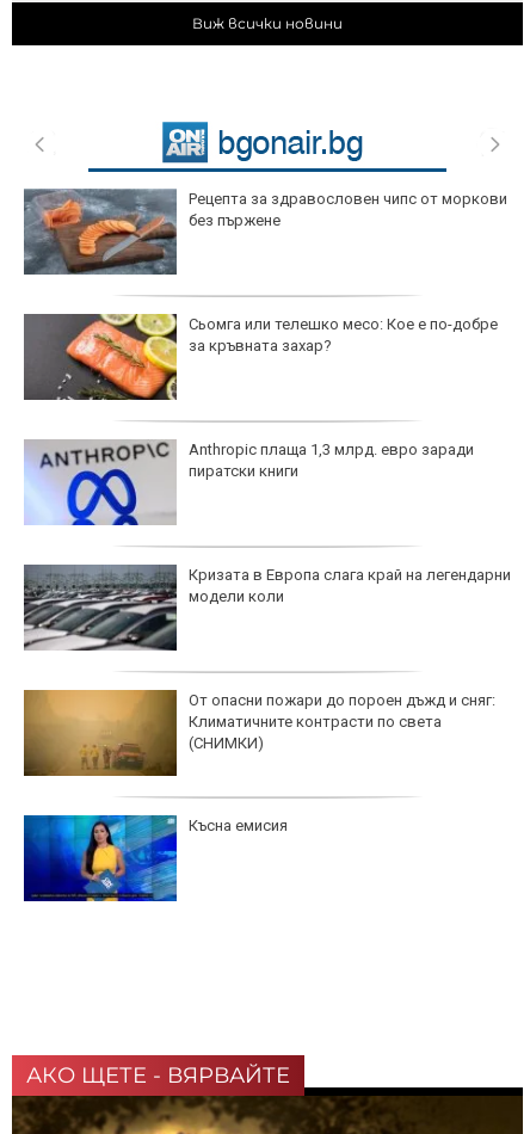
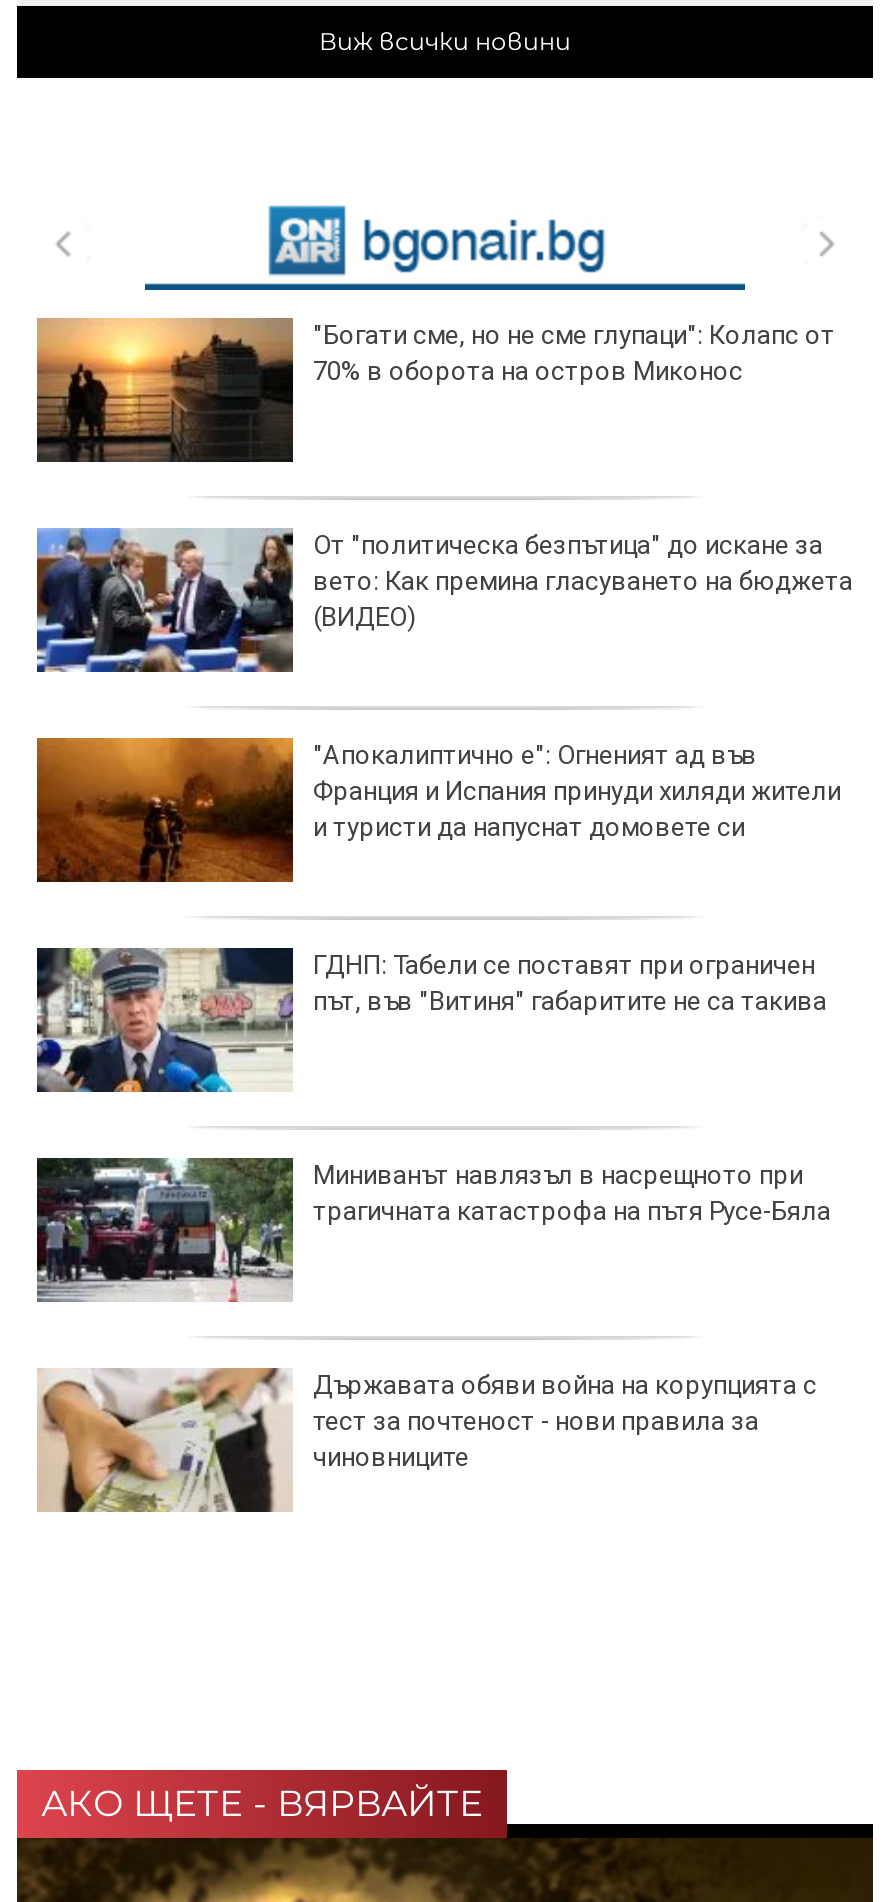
- [image]
- Рецепта за здравословен чипс от моркови
- без пържене
+ [image]
+ "Богати сме, но не сме глупаци": Колапс от
+ 70% в оборота на остров Миконос

- [image]
- Сьомга или телешко месо: Кое е по-добре
- за кръвната захар?
+ [image]
+ От "политическа безпътица" до искане за
+ вето: Как премина гласуването на бюджета
+ (ВИДЕО)

- [image]
- Anthropic плаща 1,3 млрд. евро заради
- пиратски книги
+ [image]
+ "Апокалиптично е": Огненият ад във
+ Франция и Испания принуди хиляди жители
+ и туристи да напуснат домовете си

- [image]
- Кризата в Европа слага край на легендарни
- модели коли
+ [image]
+ ГДНП: Табели се поставят при ограничен
+ път, във "Витиня" габаритите не са такива

- [image]
- От опасни пожари до пороен дъжд и сняг:
- Климатичните контрасти по света
- (СНИМКИ)
+ [image]
+ Миниванът навлязъл в насрещното при
+ трагичната катастрофа на пътя Русе-Бяла

- [image]
- Късна емисия
+ [image]
+ Държавата обяви война на корупцията с
+ тест за почтеност - нови правила за
+ чиновниците
